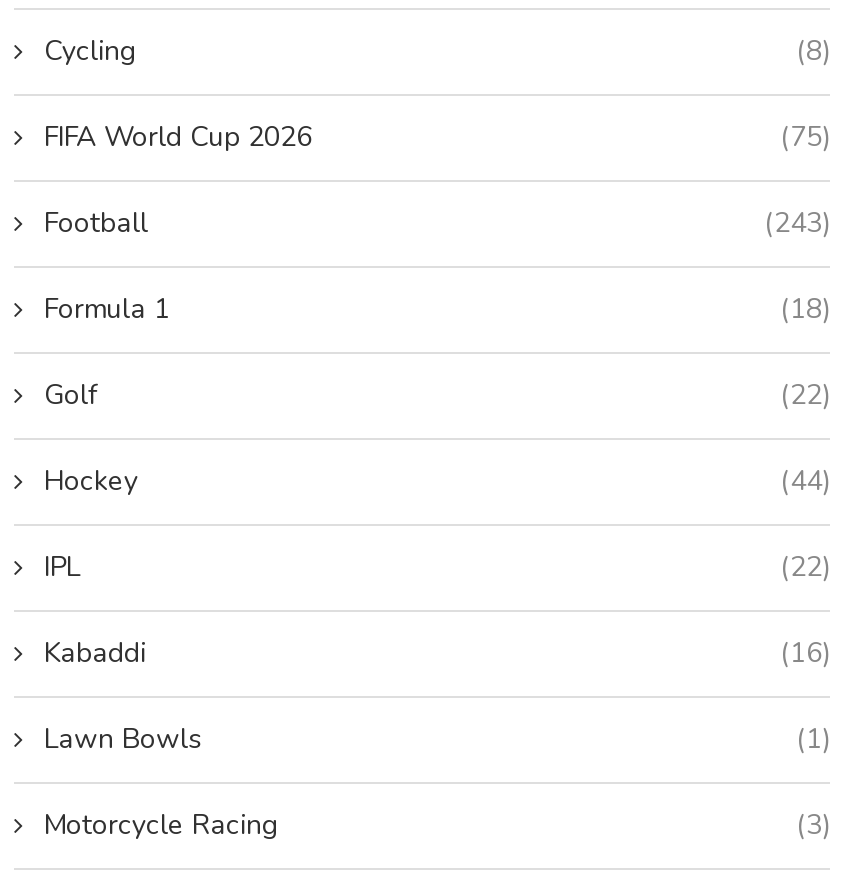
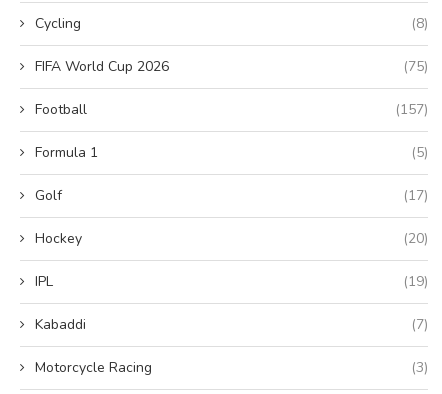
- (243)
+ (157)

- (18)
+ (5)

- (22)
+ (17)

- (44)
+ (20)

- (22)
+ (19)

- (16)
- Lawn Bowls
- (1)
+ (7)
